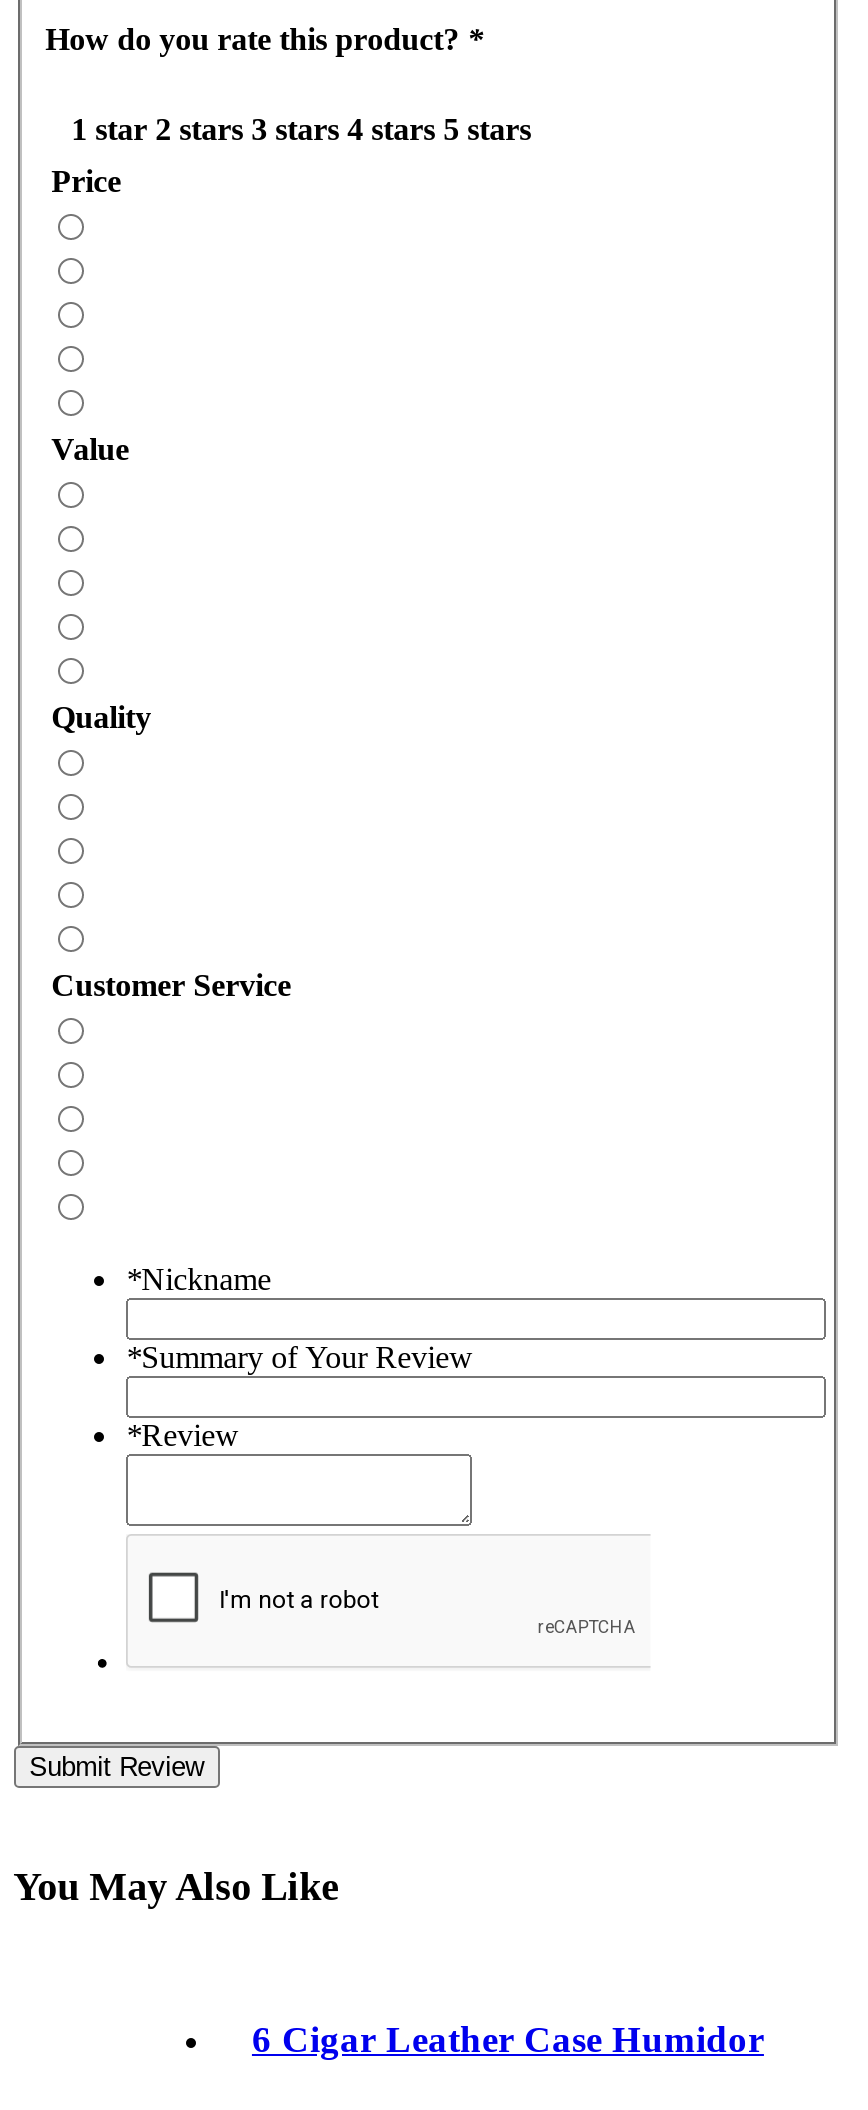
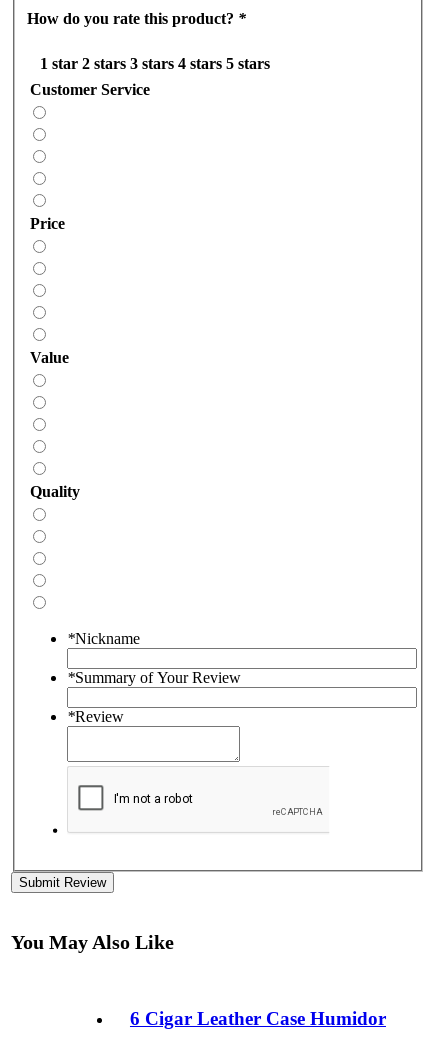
moved down: Price | Value | Quality

moved up: Customer Service
